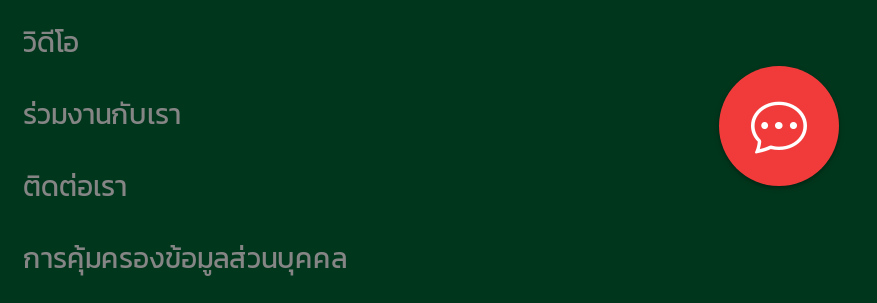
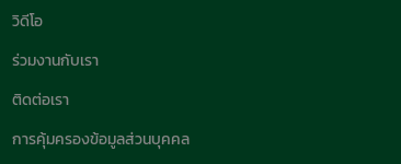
- [image]
